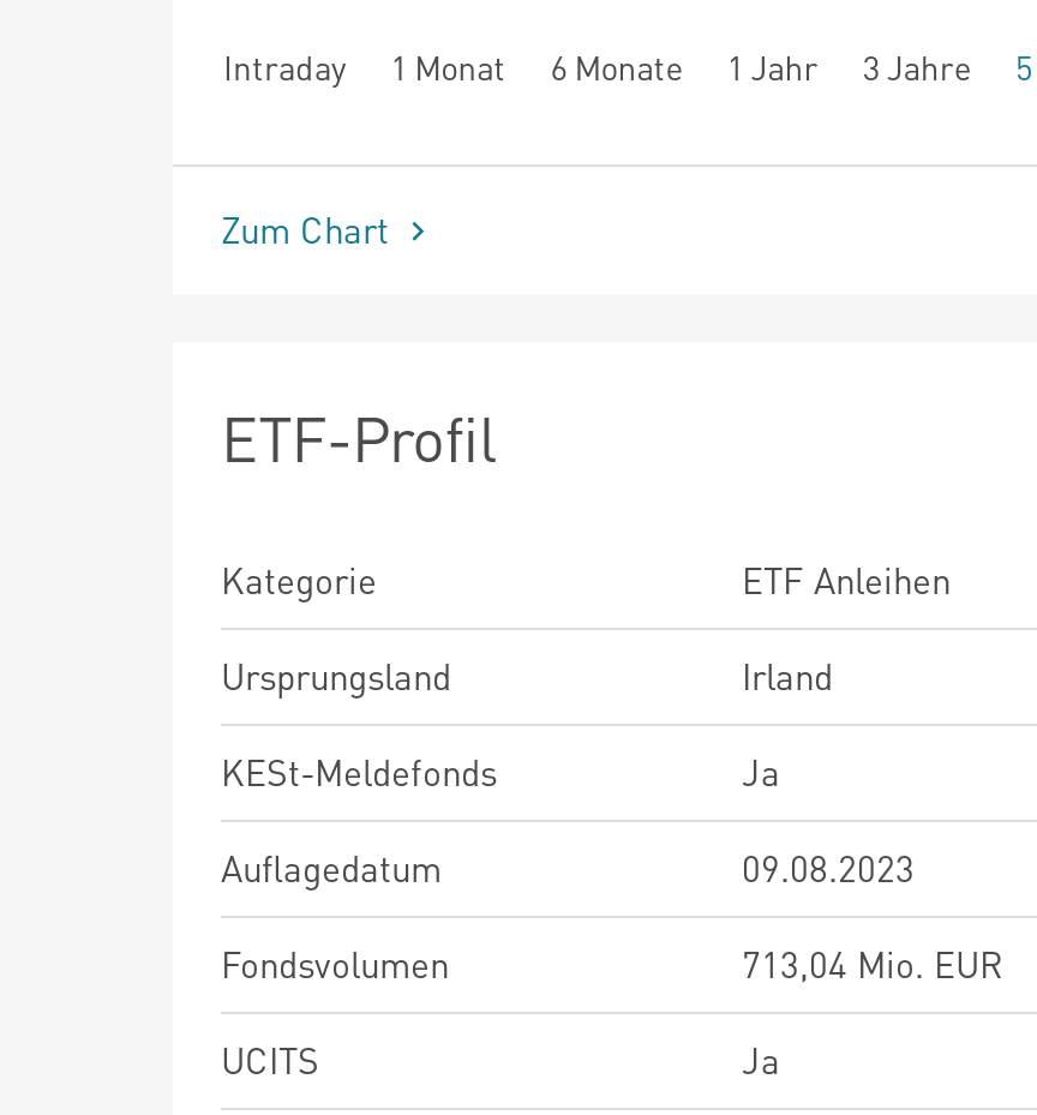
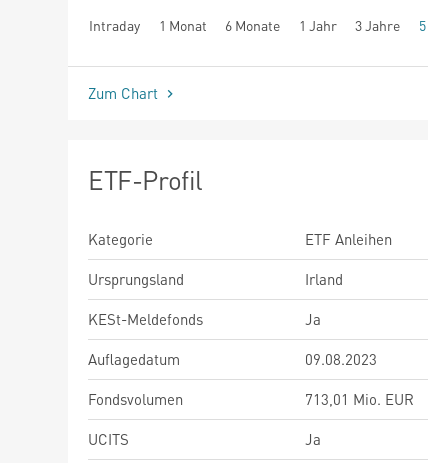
- 713,04 Mio. EUR
+ 713,01 Mio. EUR
